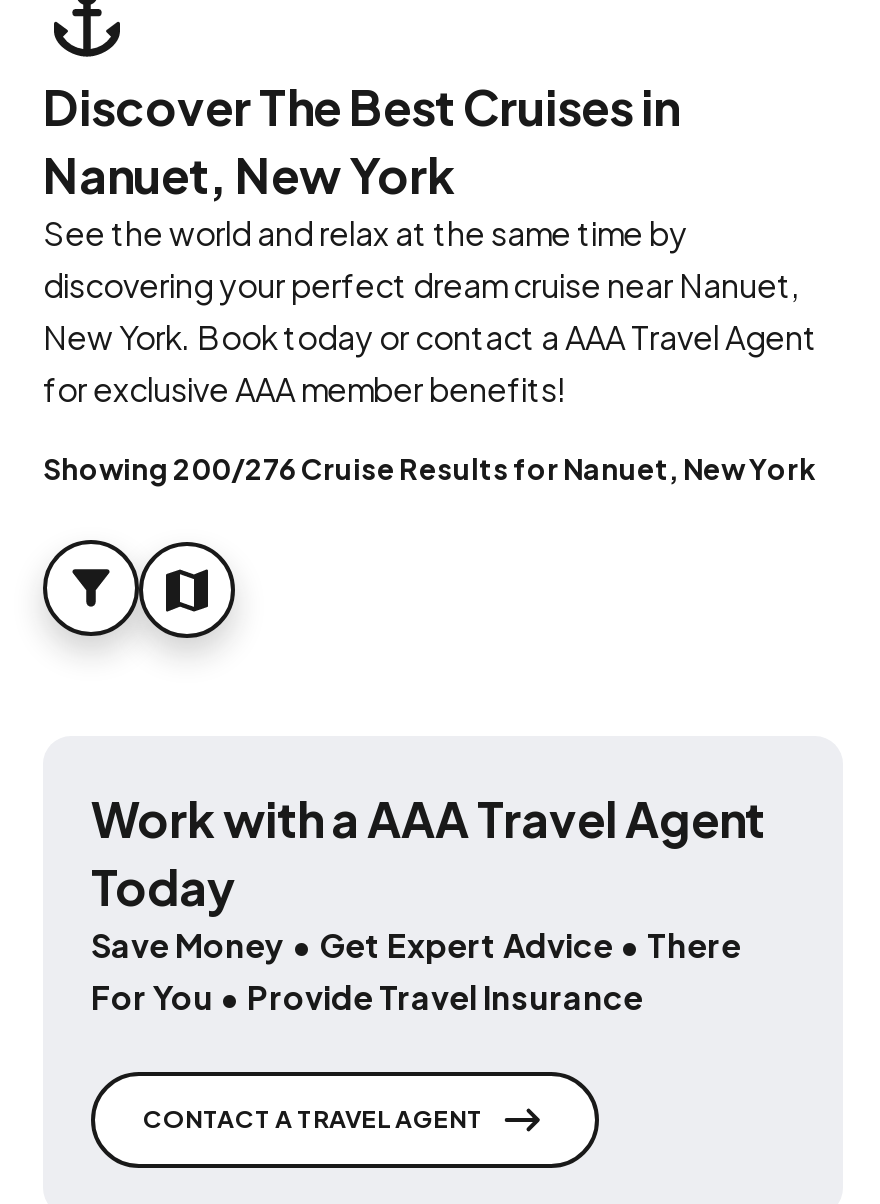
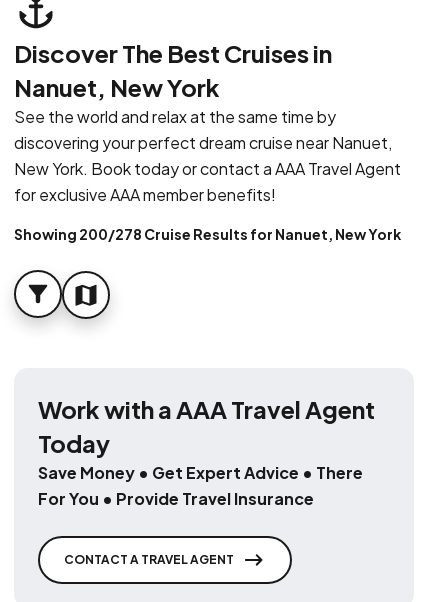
- Showing 200/276 Cruise Results for Nanuet, New York
+ Showing 200/278 Cruise Results for Nanuet, New York
